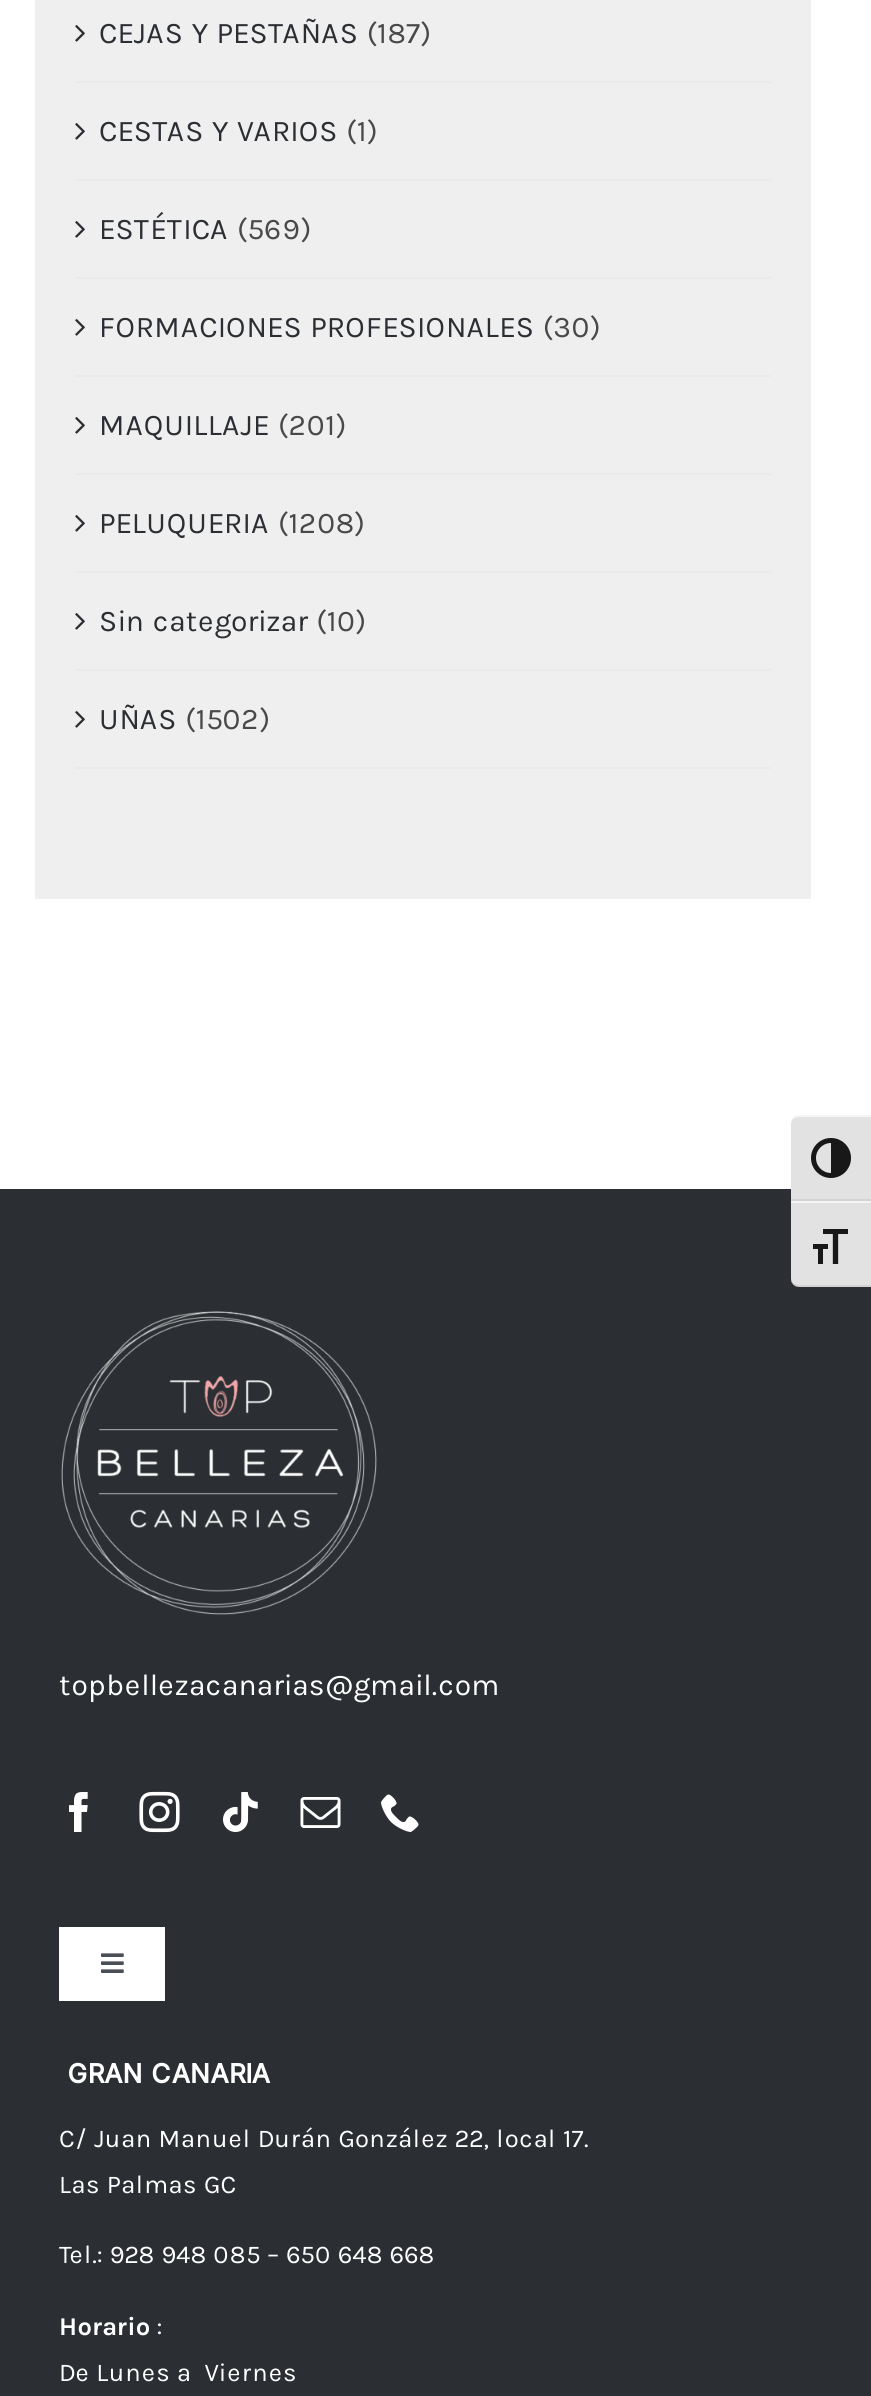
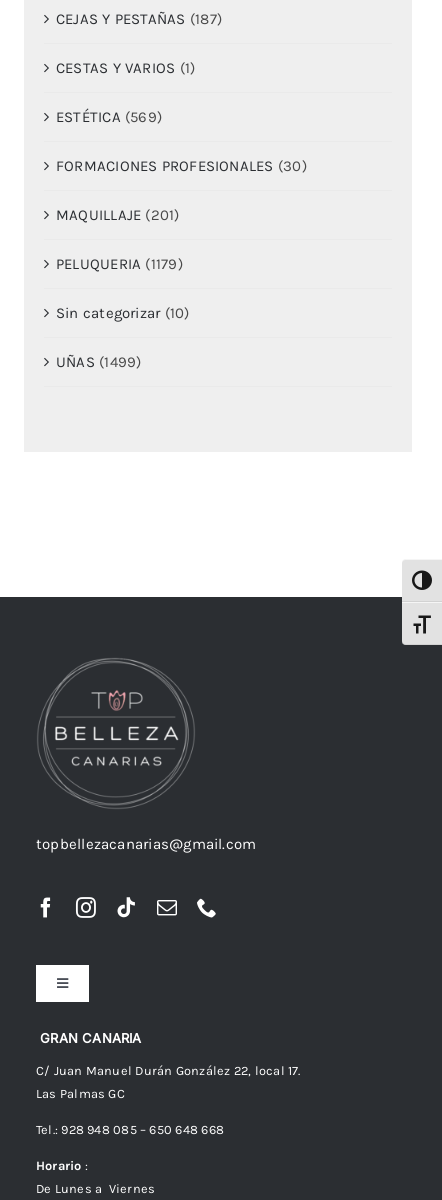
- PELUQUERIA (1208)
+ PELUQUERIA (1179)

- UÑAS (1502)
+ UÑAS (1499)
